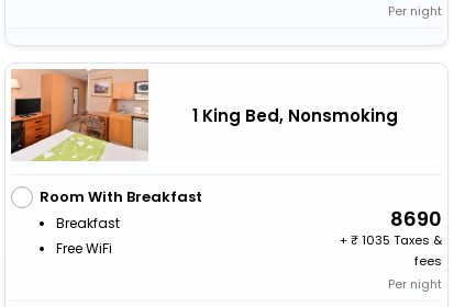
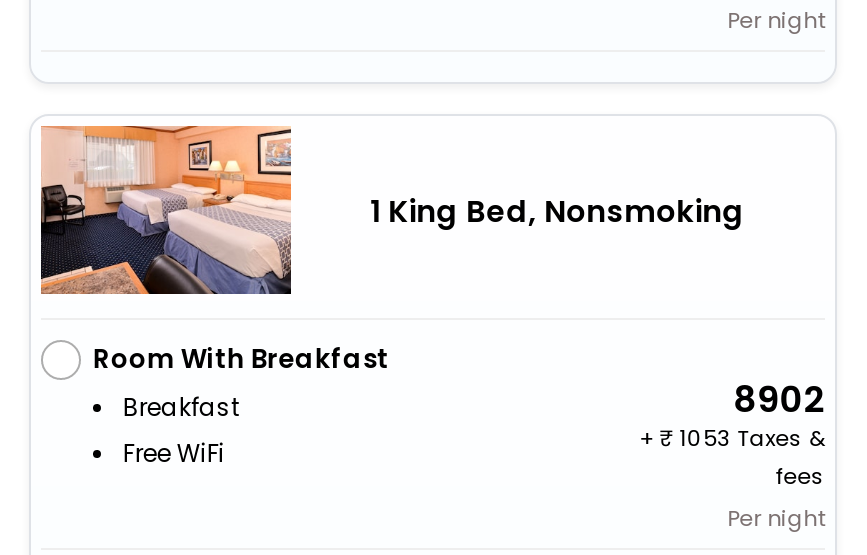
- [image]
+ [image]

- 8690
+ 8902

- + 1035 Taxes &
+ + 1053 Taxes &
